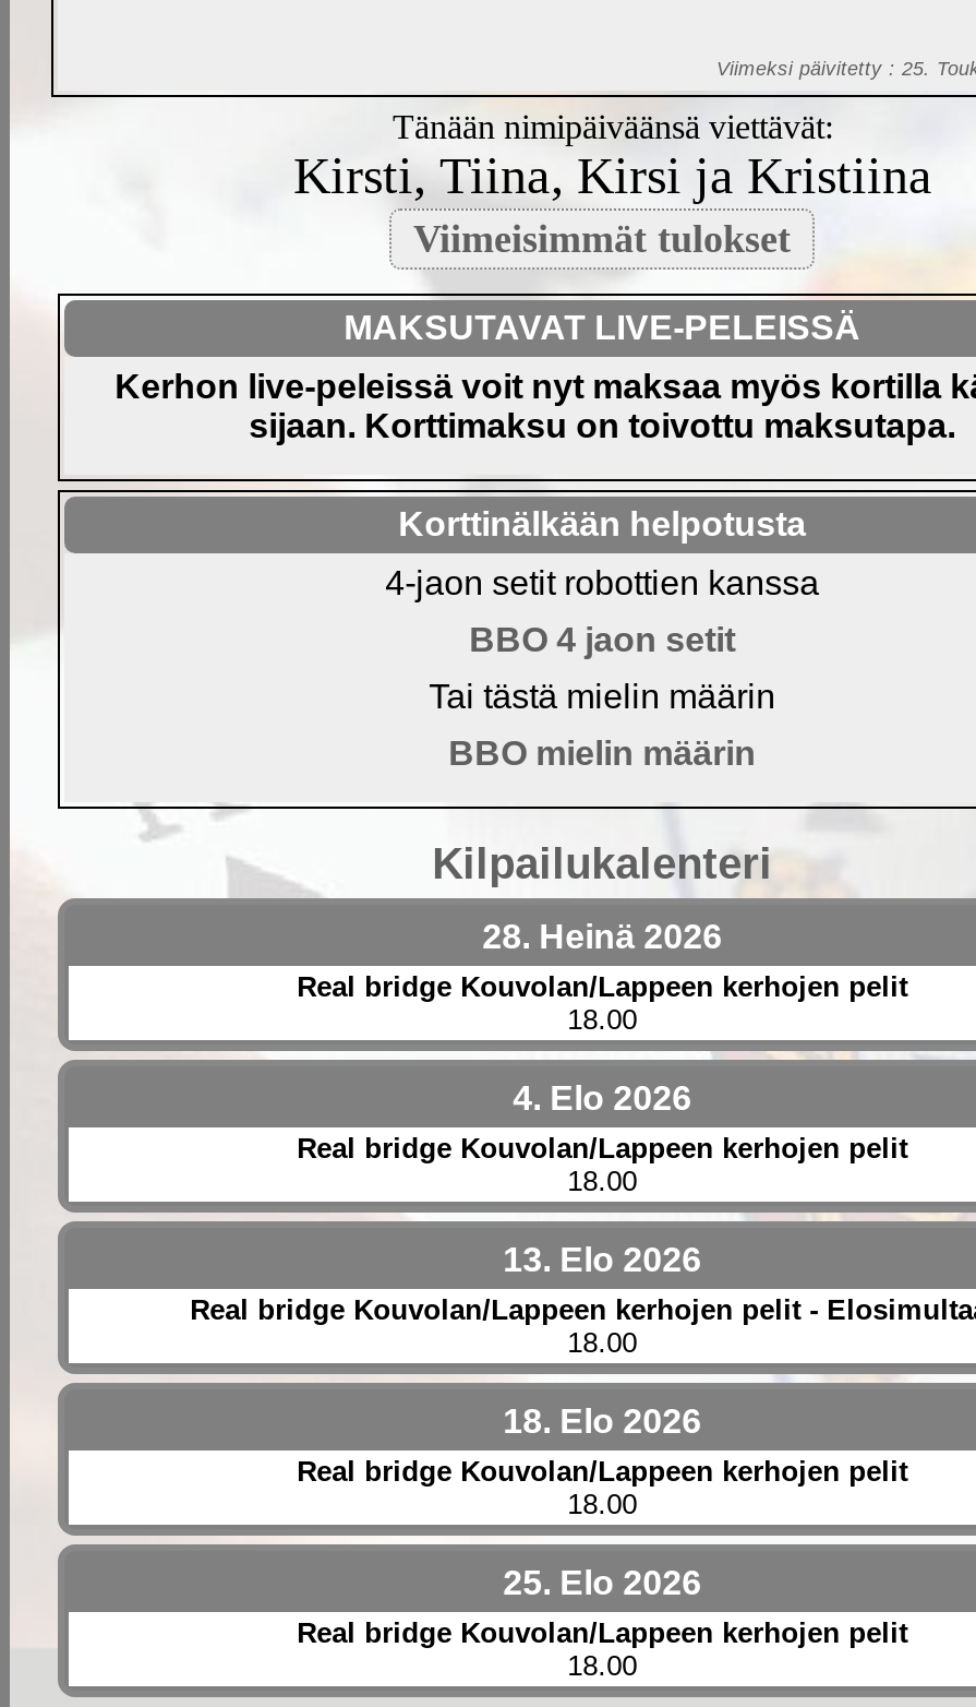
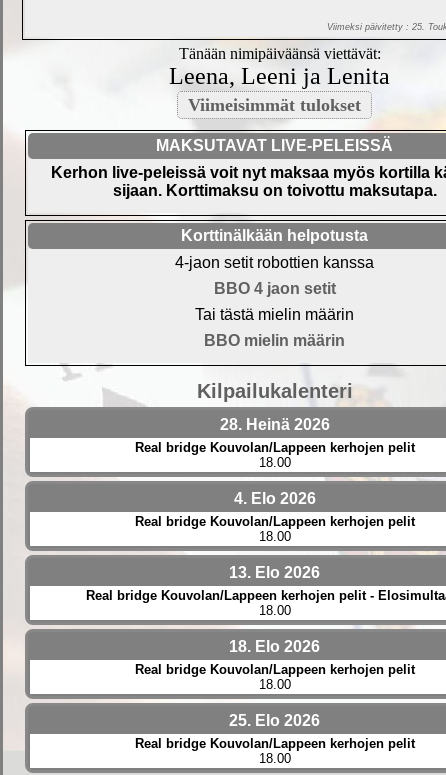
- Kirsti, Tiina, Kirsi ja Kristiina
+ Leena, Leeni ja Lenita
